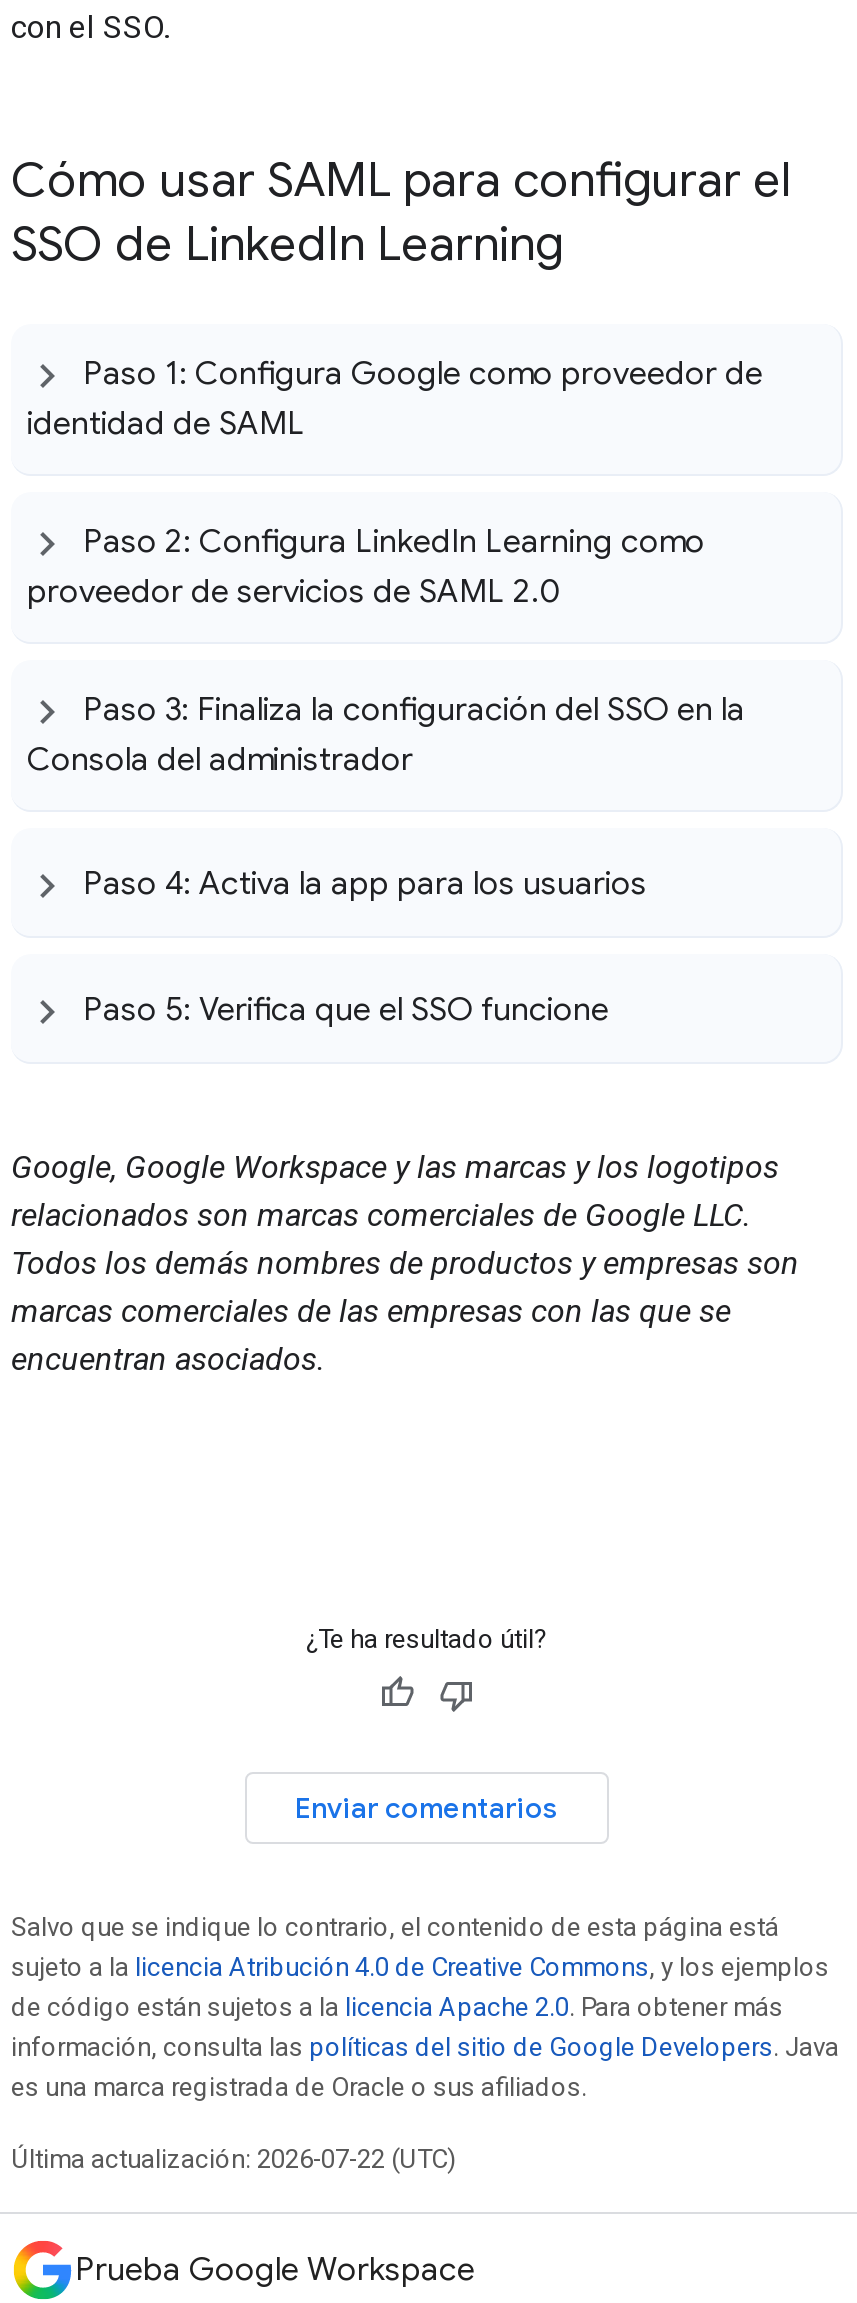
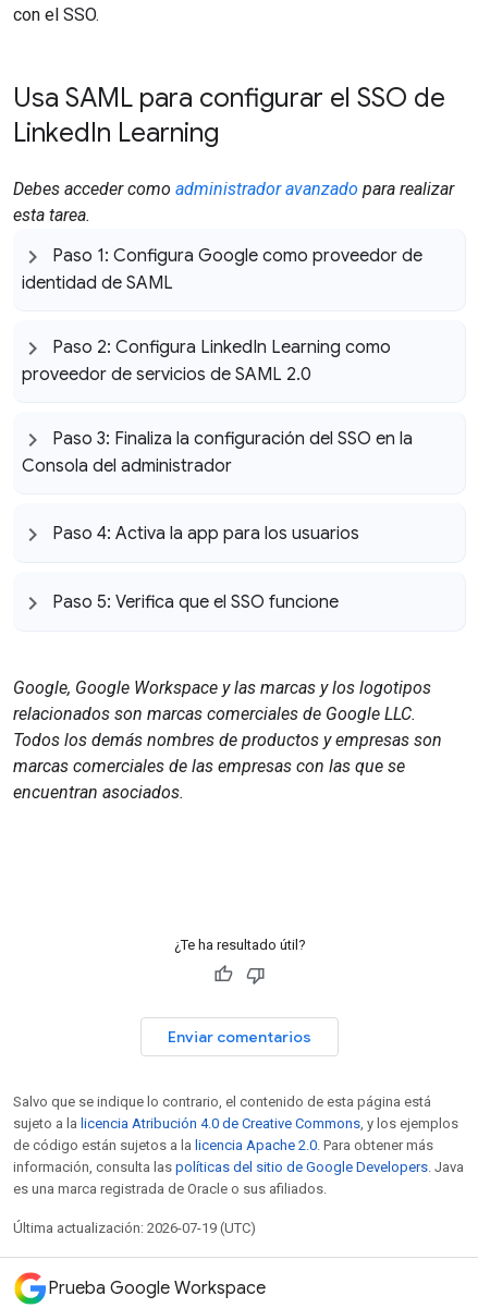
- Cómo usar SAML para configurar el
- SSO de LinkedIn Learning
+ Usa SAML para configurar el SSO de
+ LinkedIn Learning
+ Debes acceder como administrador avanzado para realizar
+ esta tarea.

- Última actualización: 2026-07-22 (UTC)
+ Última actualización: 2026-07-19 (UTC)
